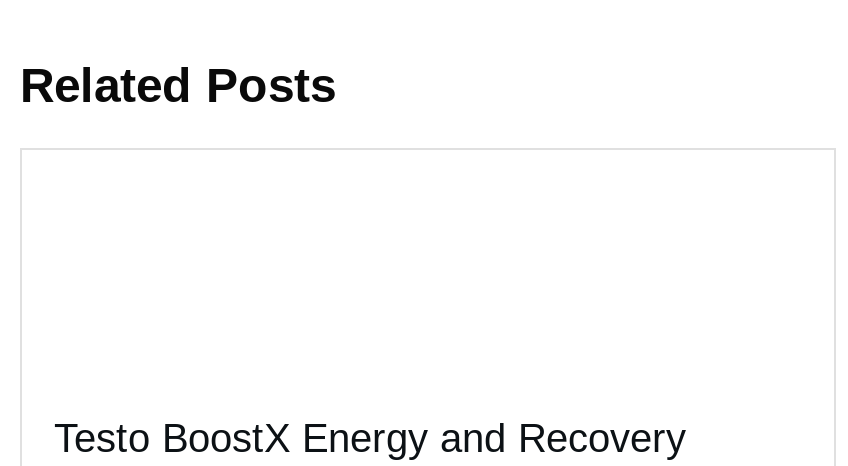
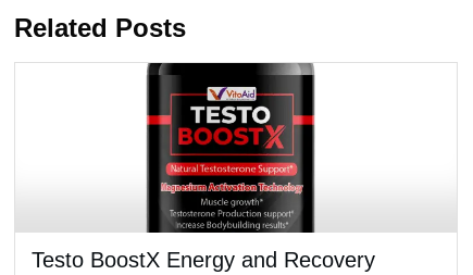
+ [image]
